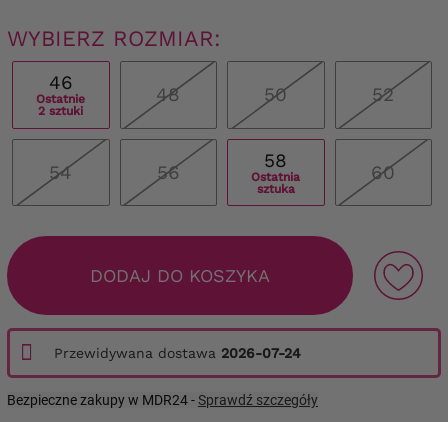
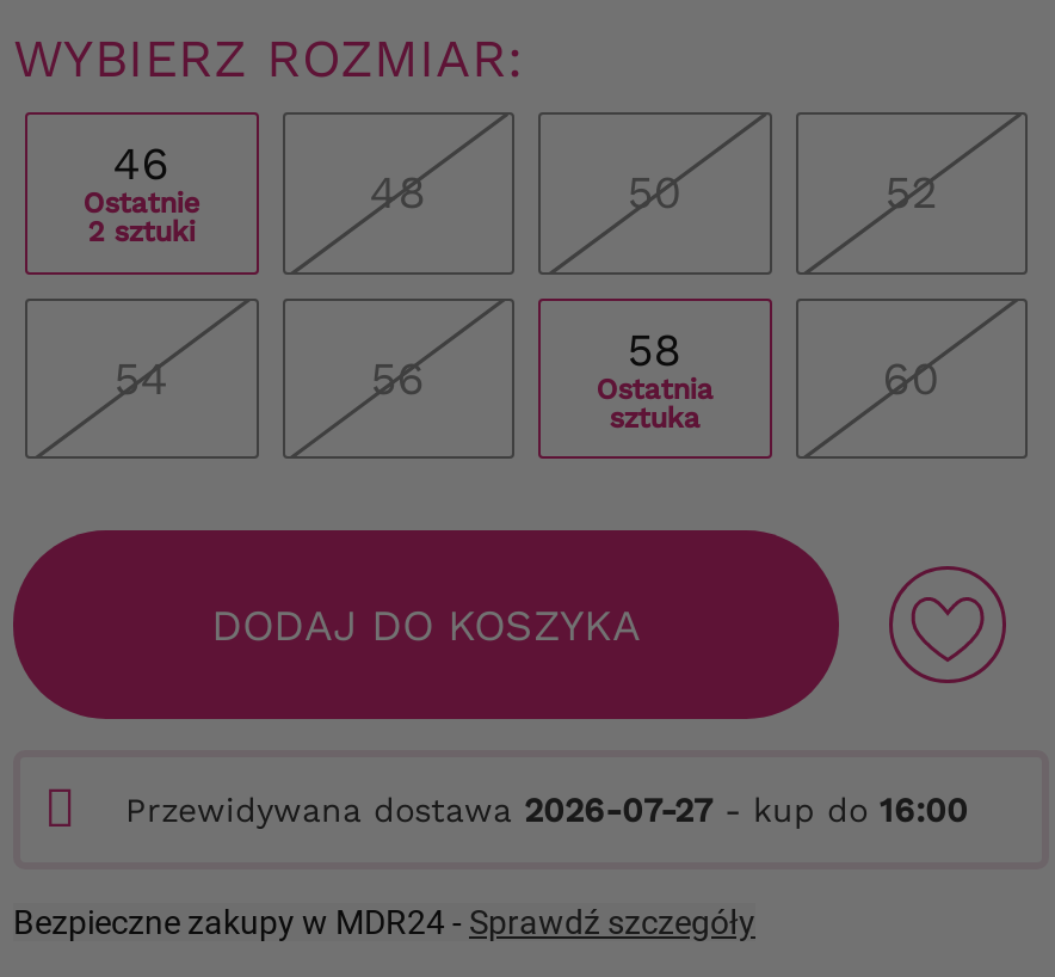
- Przewidywana dostawa 2026-07-24
+ Przewidywana dostawa 2026-07-27 - kup do 16:00
